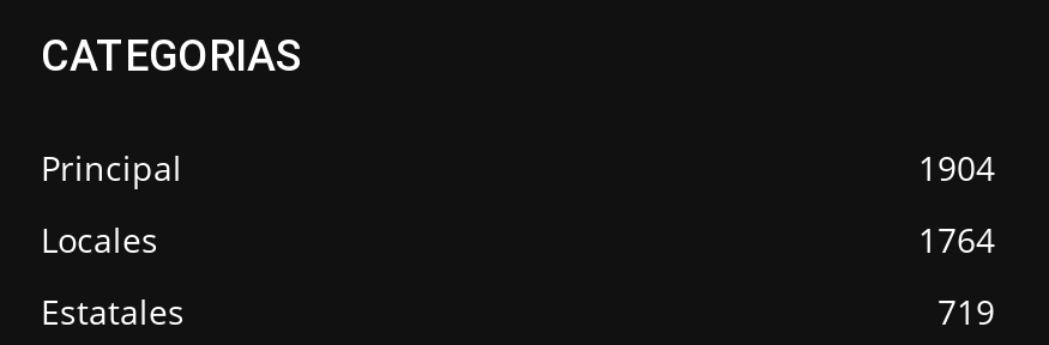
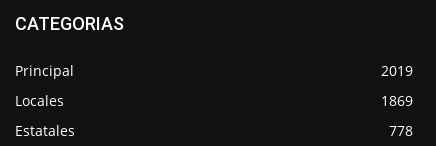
- 1904
+ 2019

- 1764
+ 1869

- 719
+ 778
